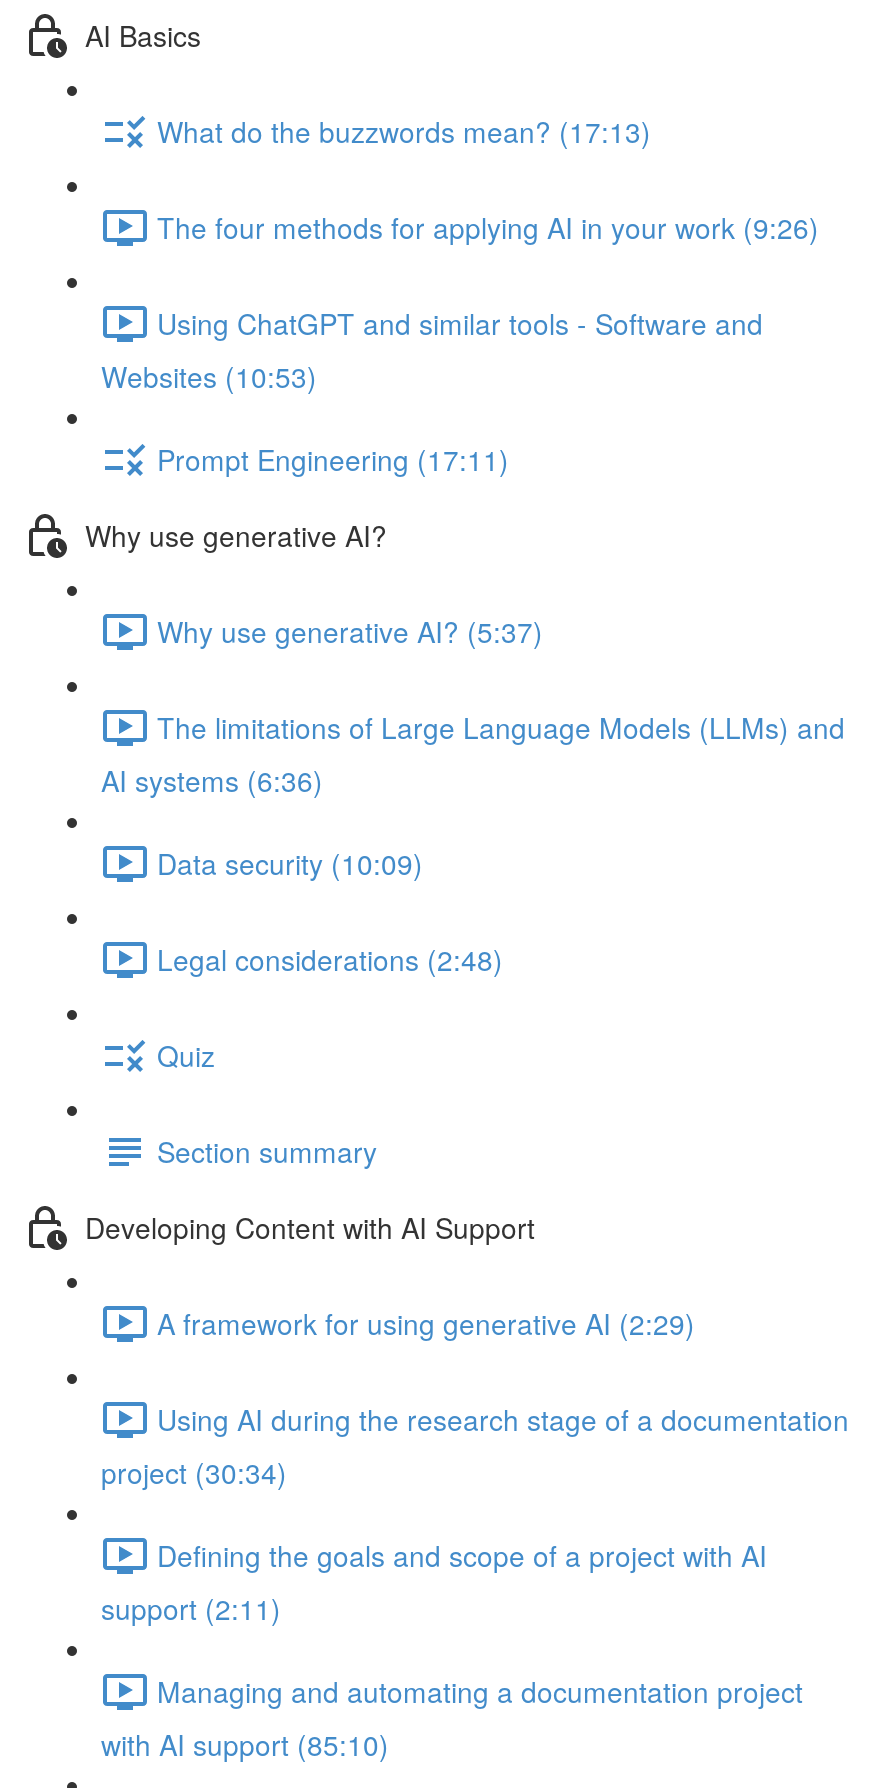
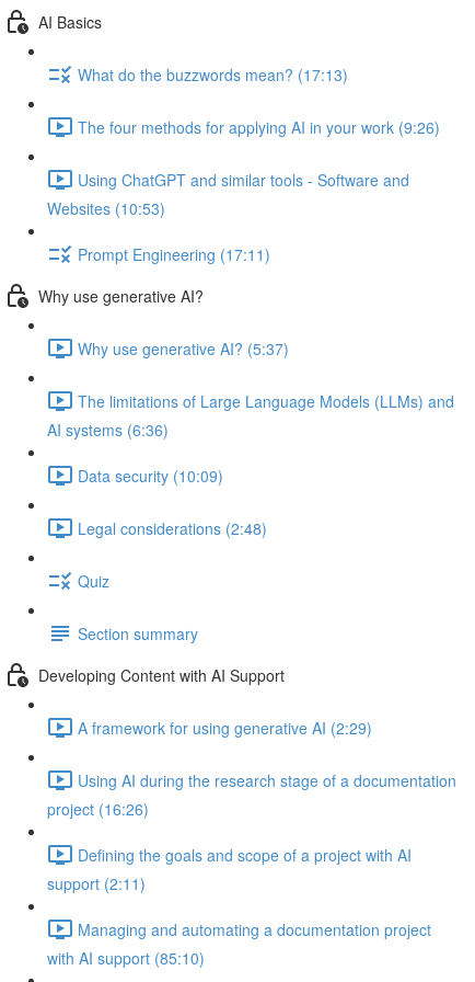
- project (30:34)
+ project (16:26)
